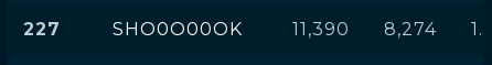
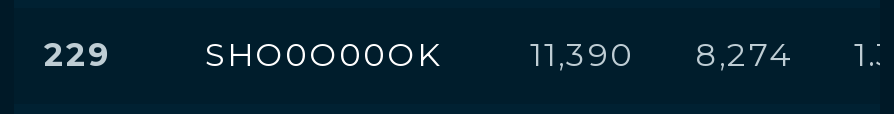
- 227
+ 229
